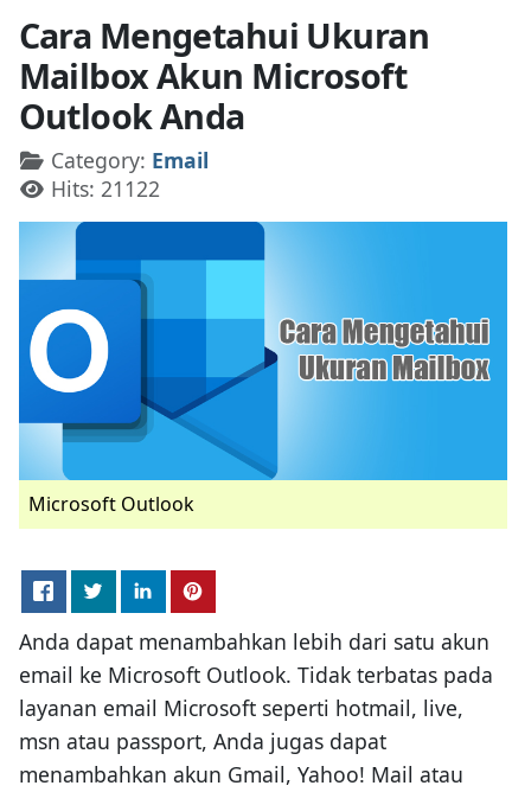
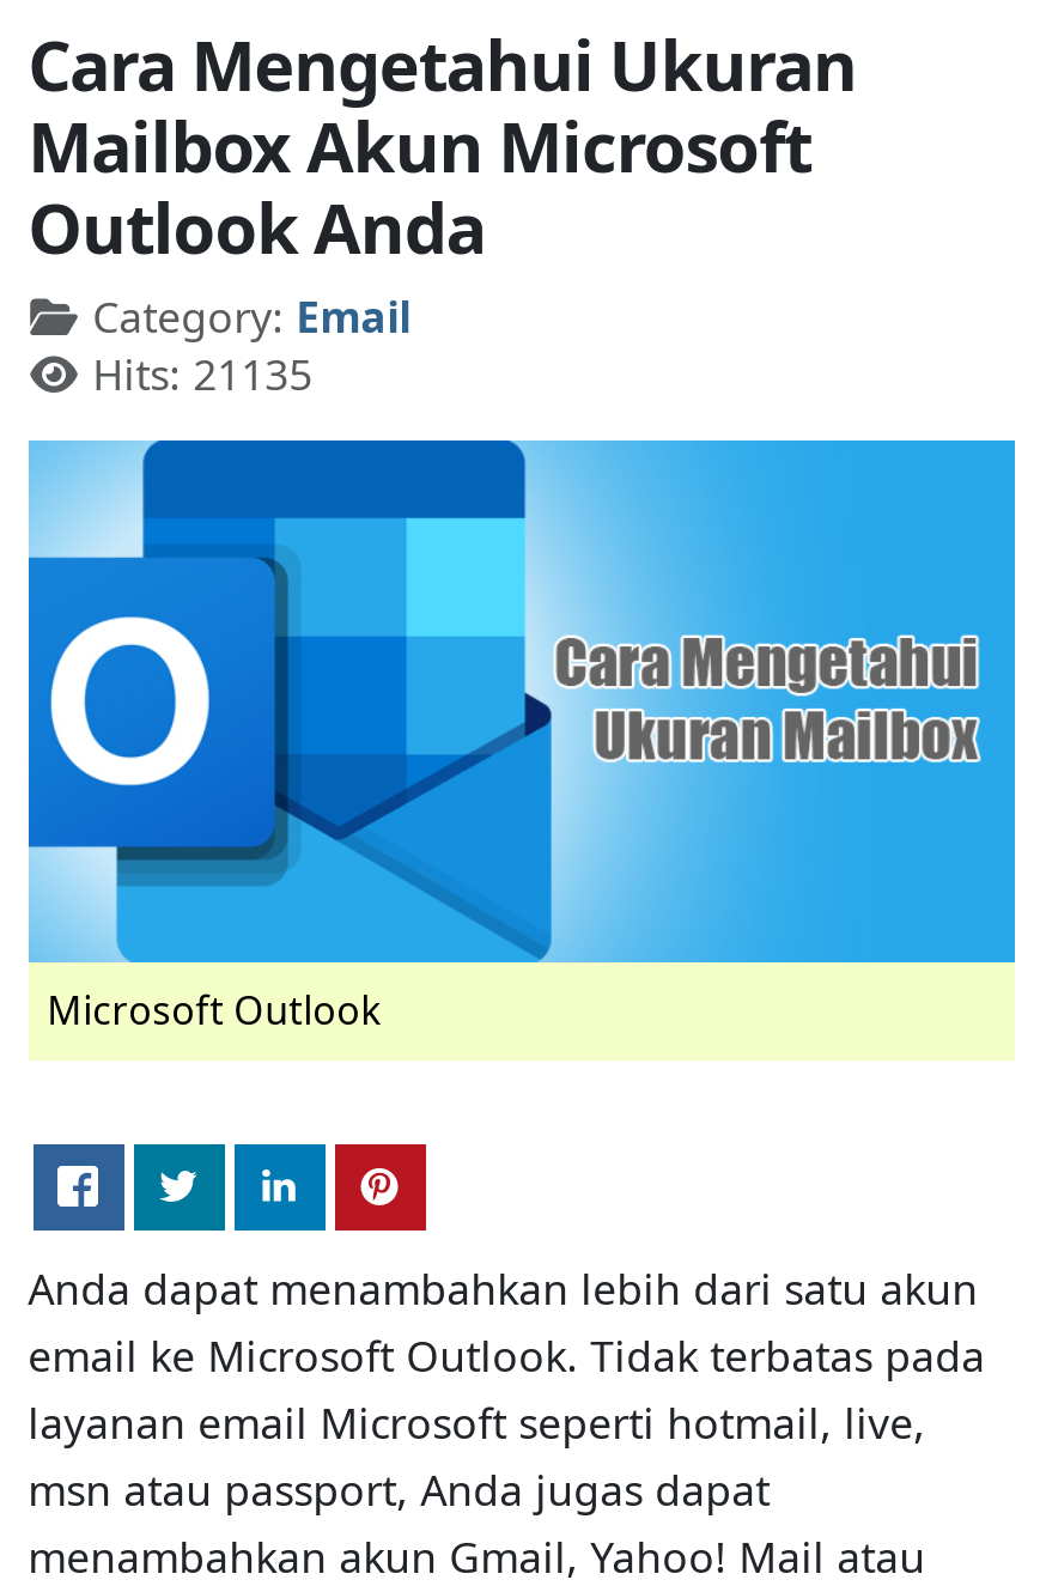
- Hits: 21122
+ Hits: 21135
